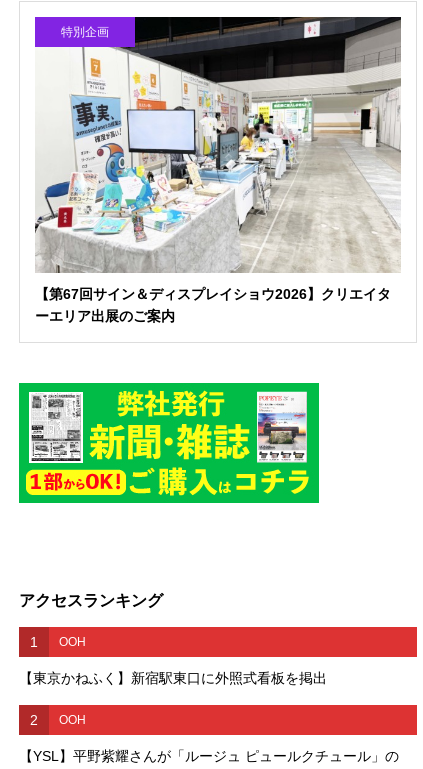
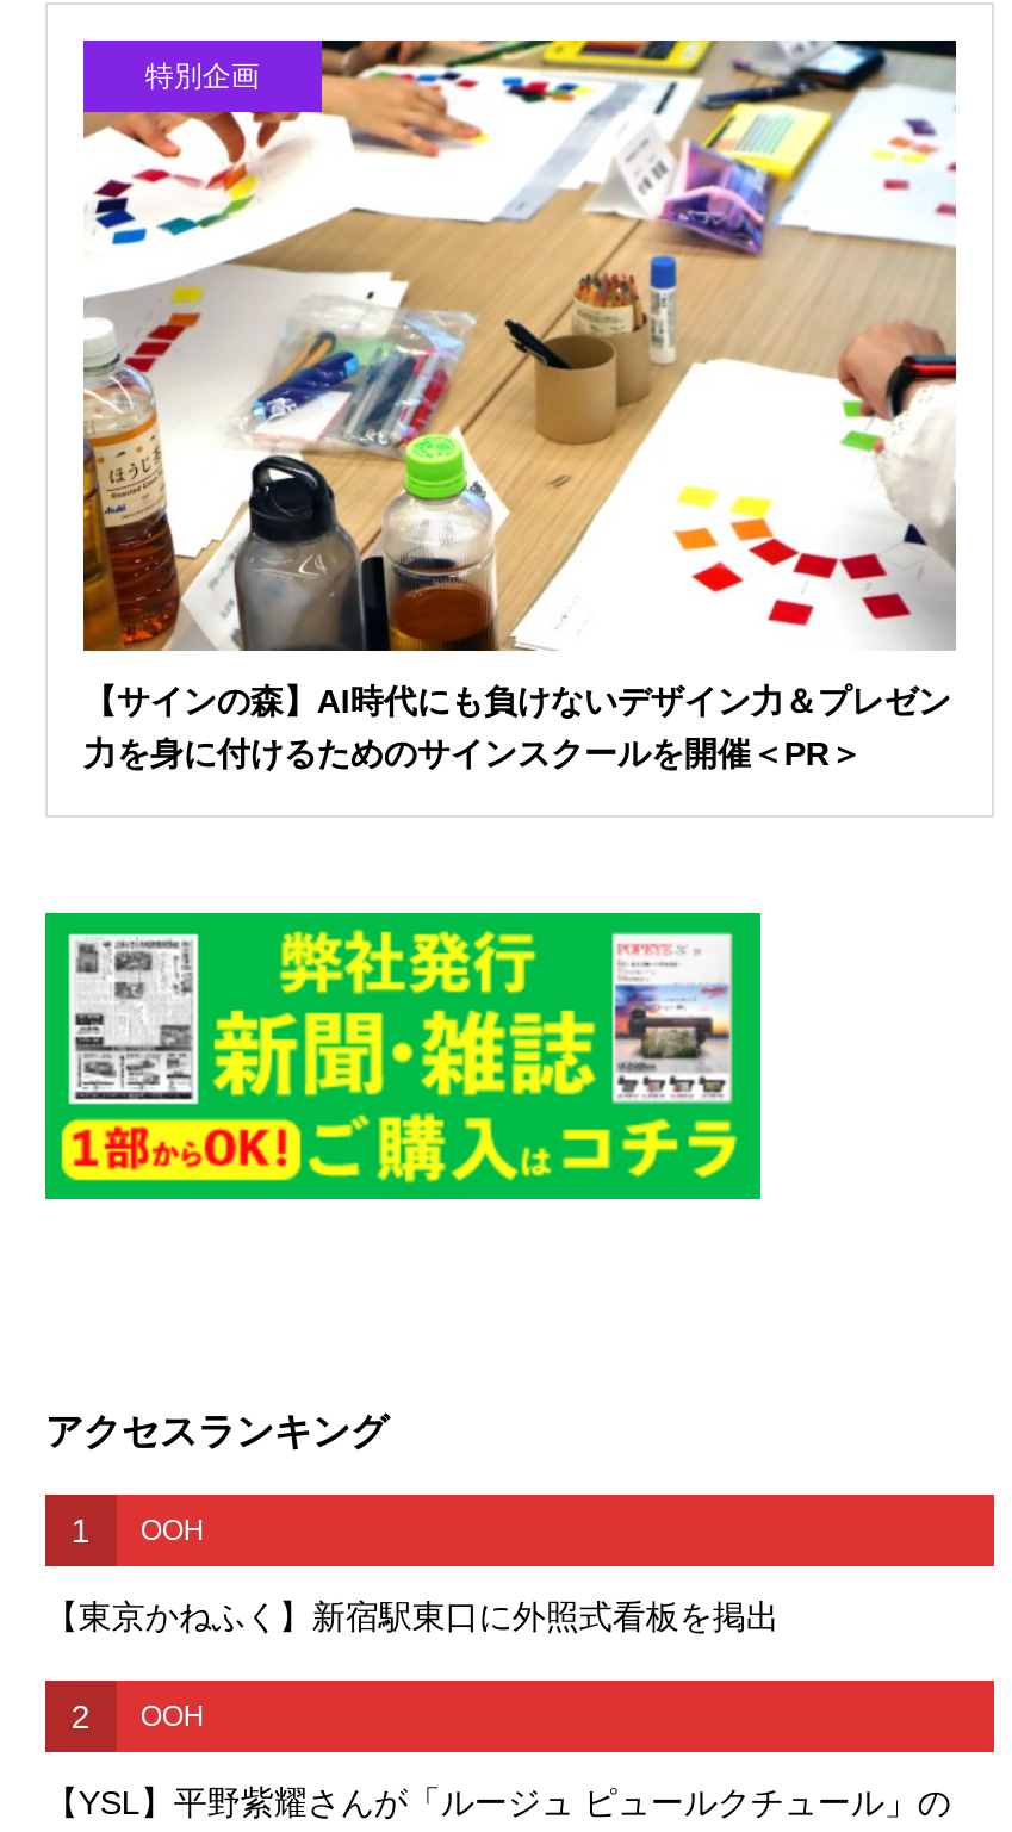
- [image]
- 【第67回サイン＆ディスプレイショウ2026】クリエイタ
- ーエリア出展のご案内
+ [image]
+ 【サインの森】AI時代にも負けないデザイン力＆プレゼン
+ 力を身に付けるためのサインスクールを開催＜PR＞
